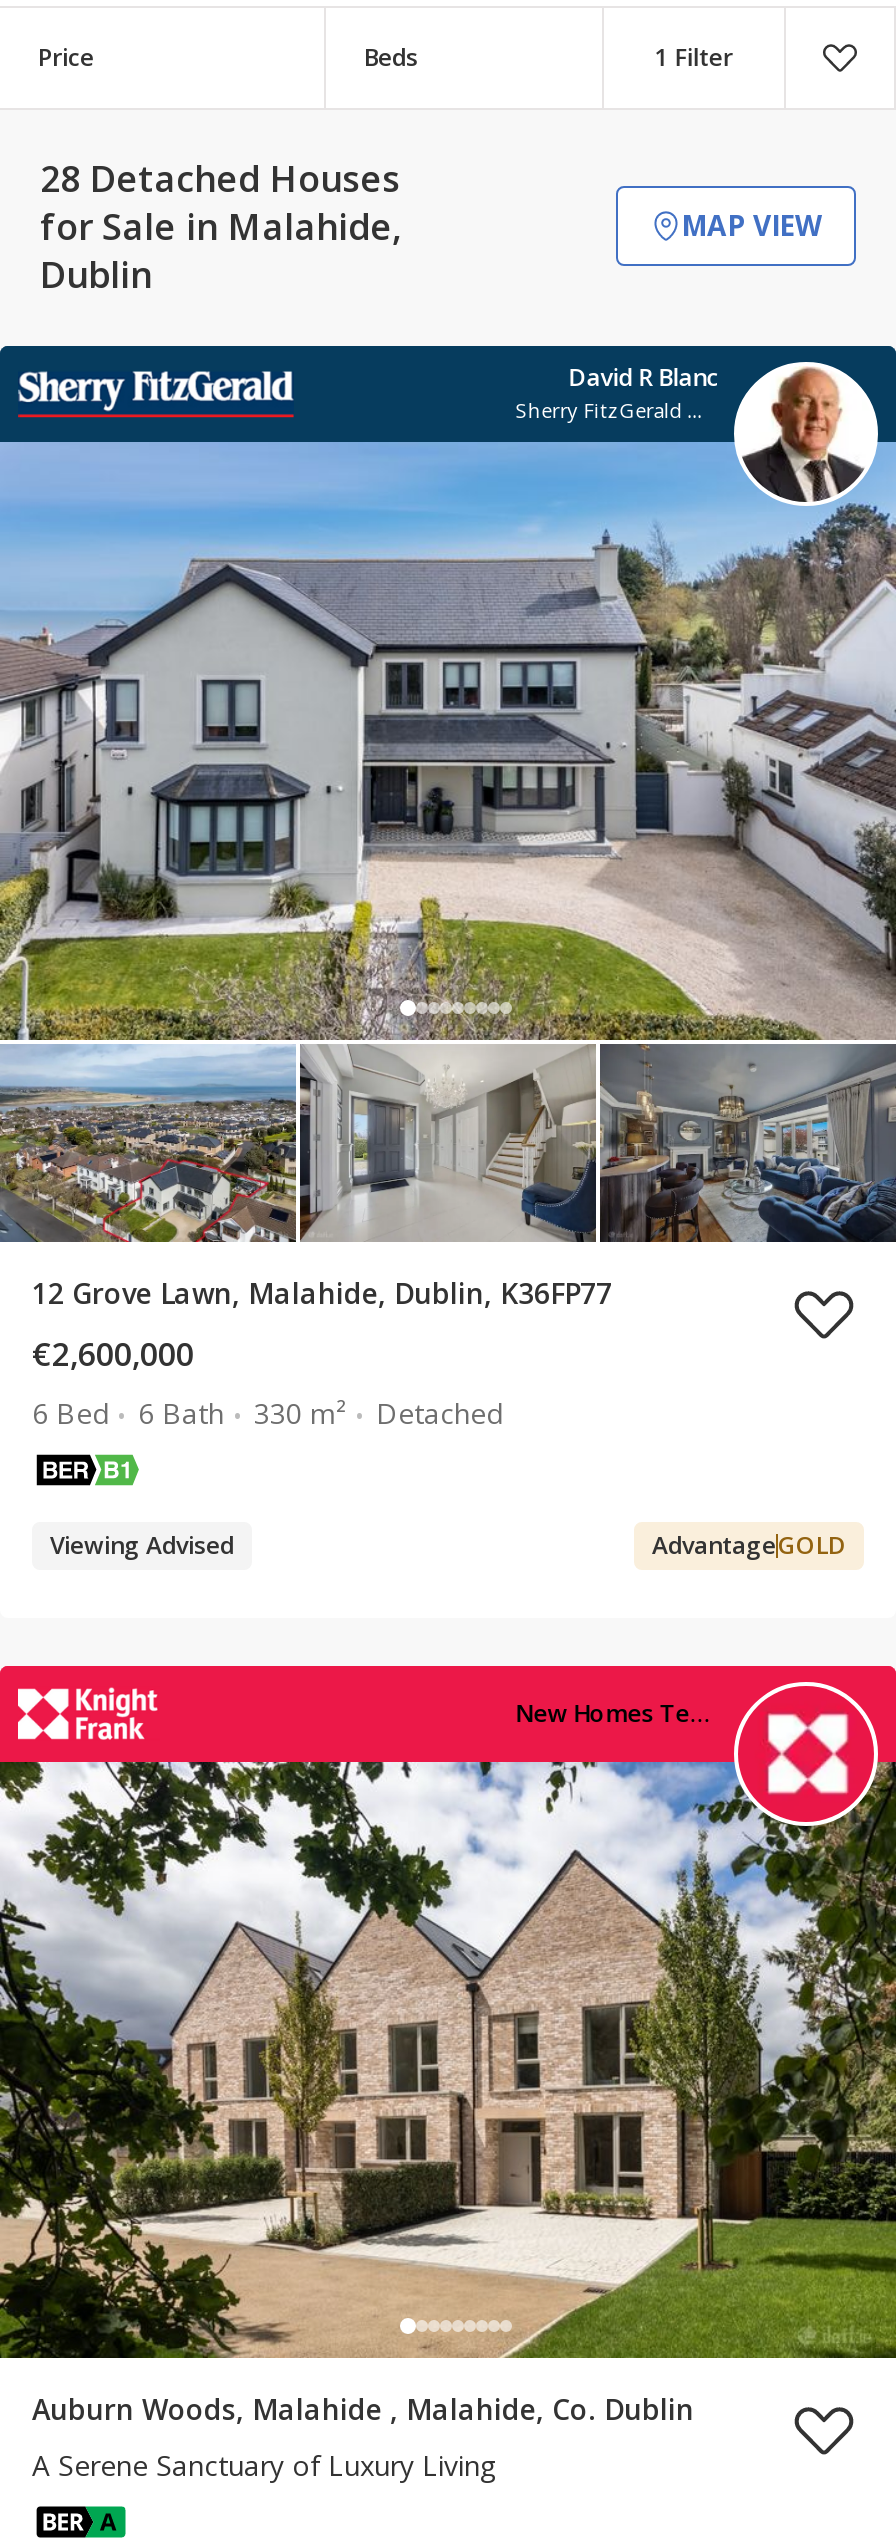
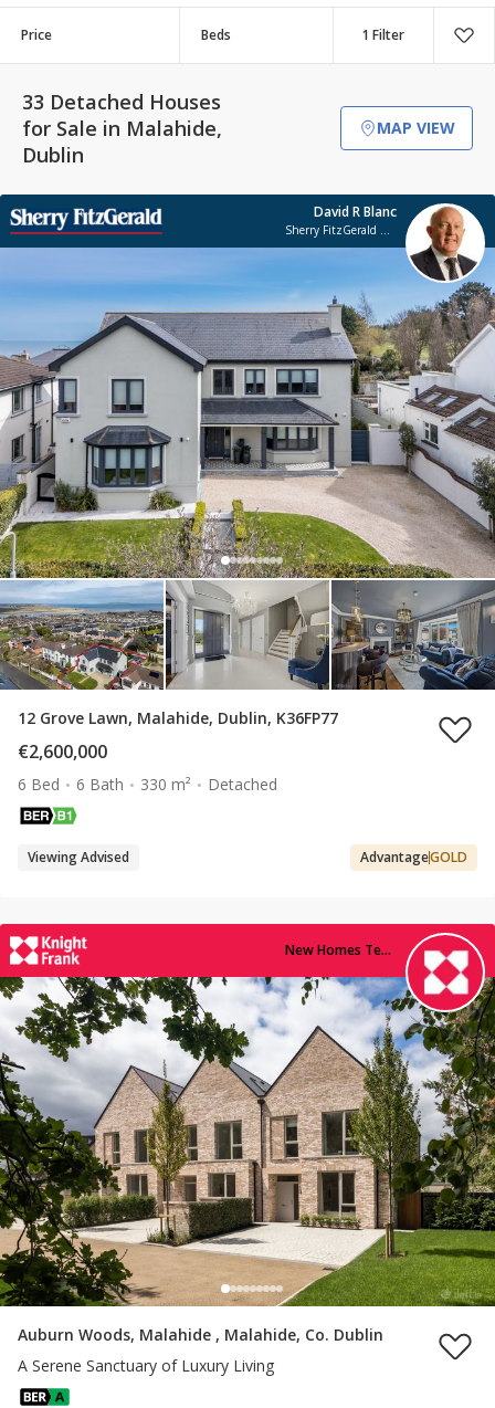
- 28 Detached Houses
+ 33 Detached Houses
